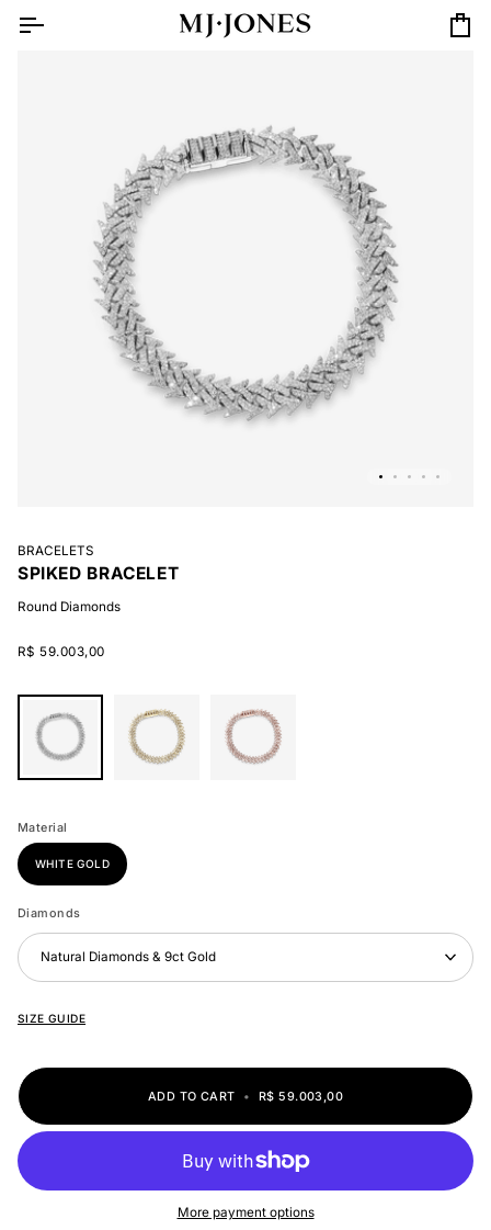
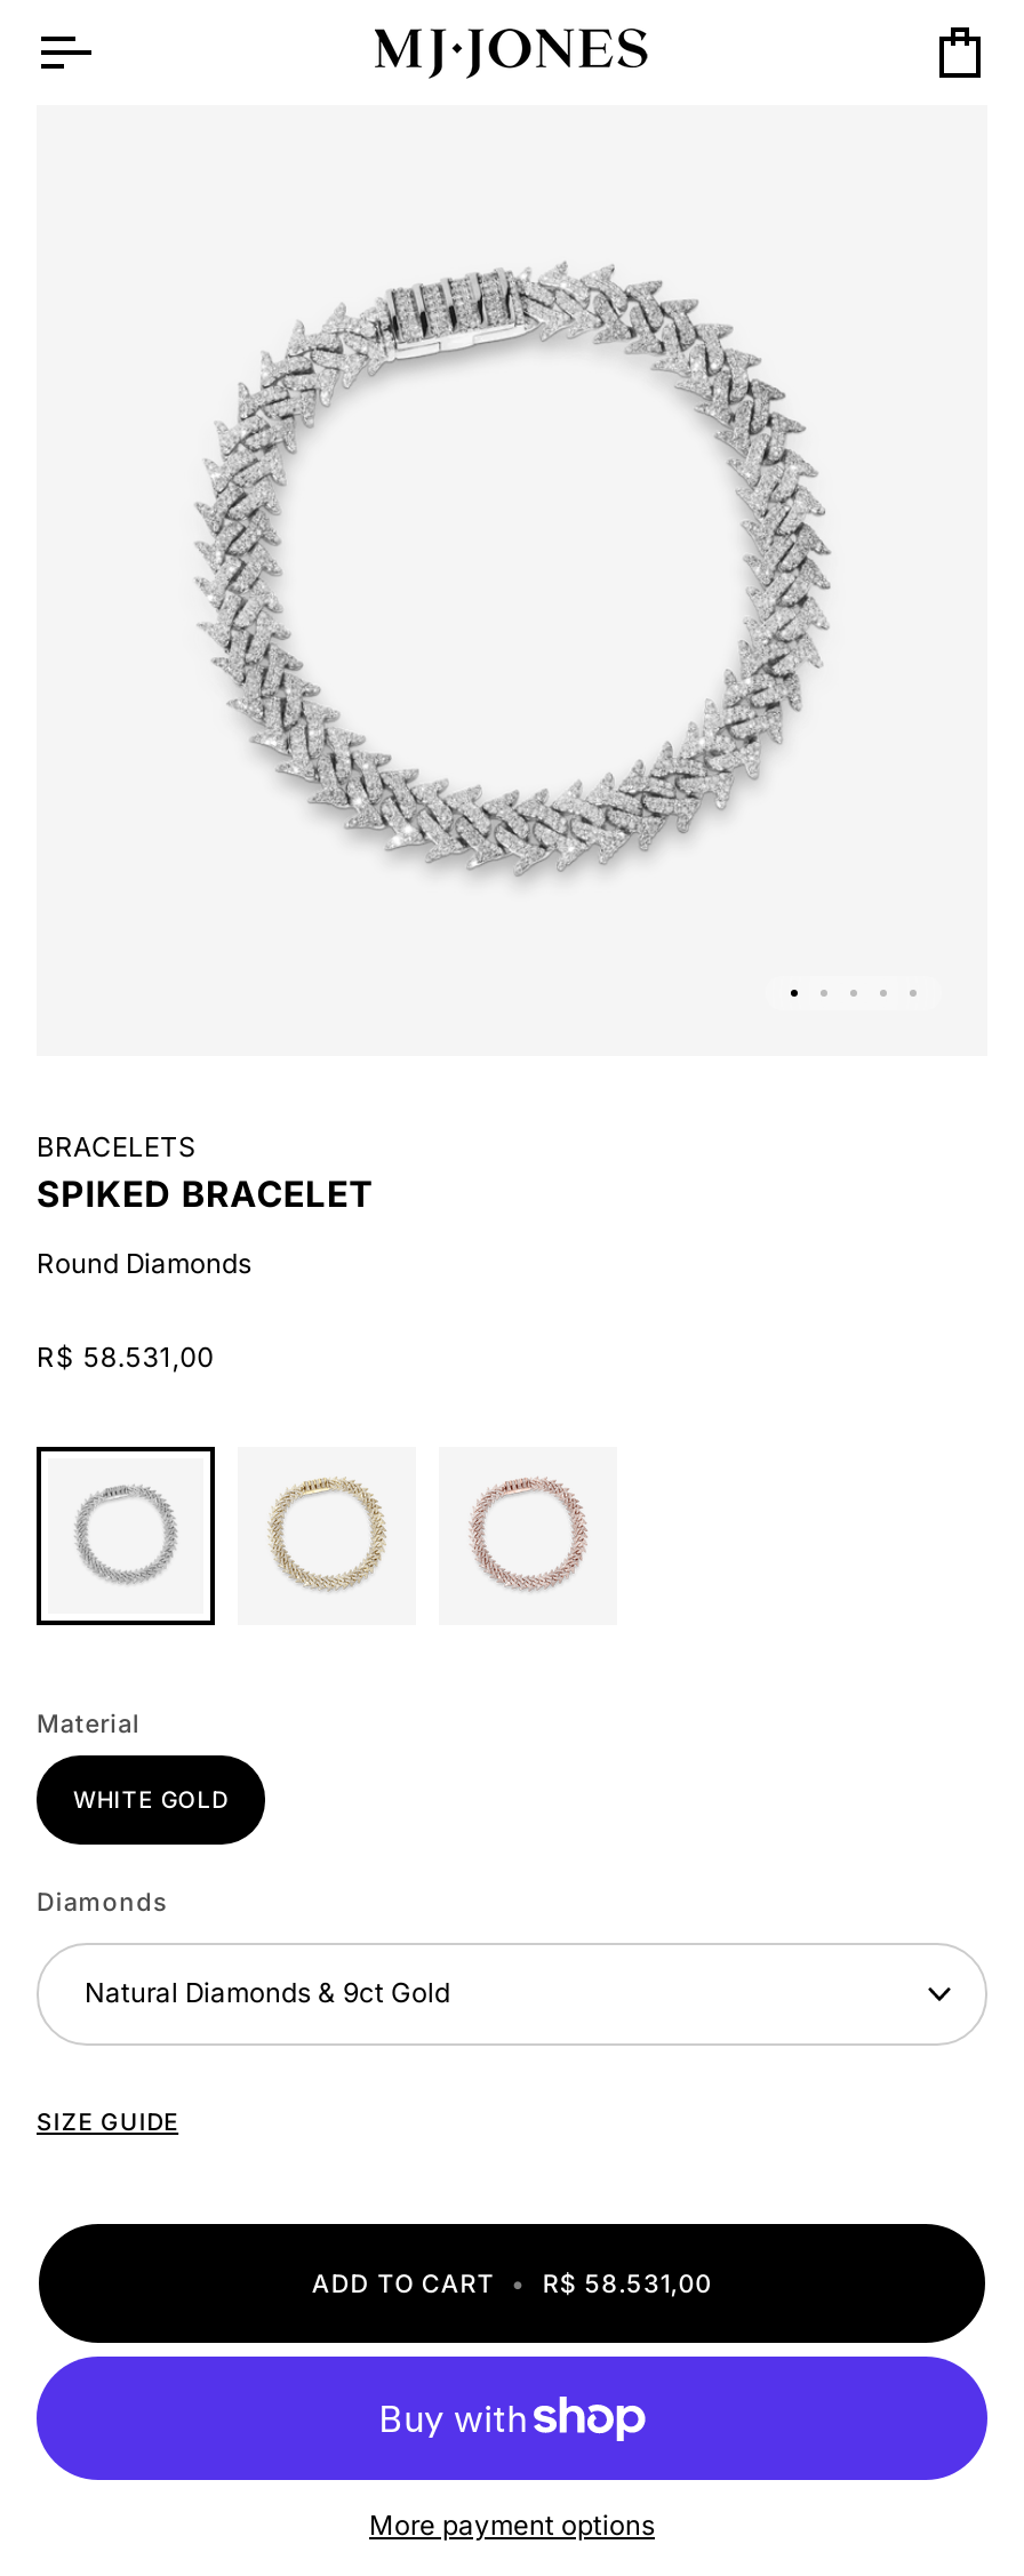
- R$ 59.003,00
+ R$ 58.531,00

- ADD TO CART • R$ 59.003,00
+ ADD TO CART • R$ 58.531,00
